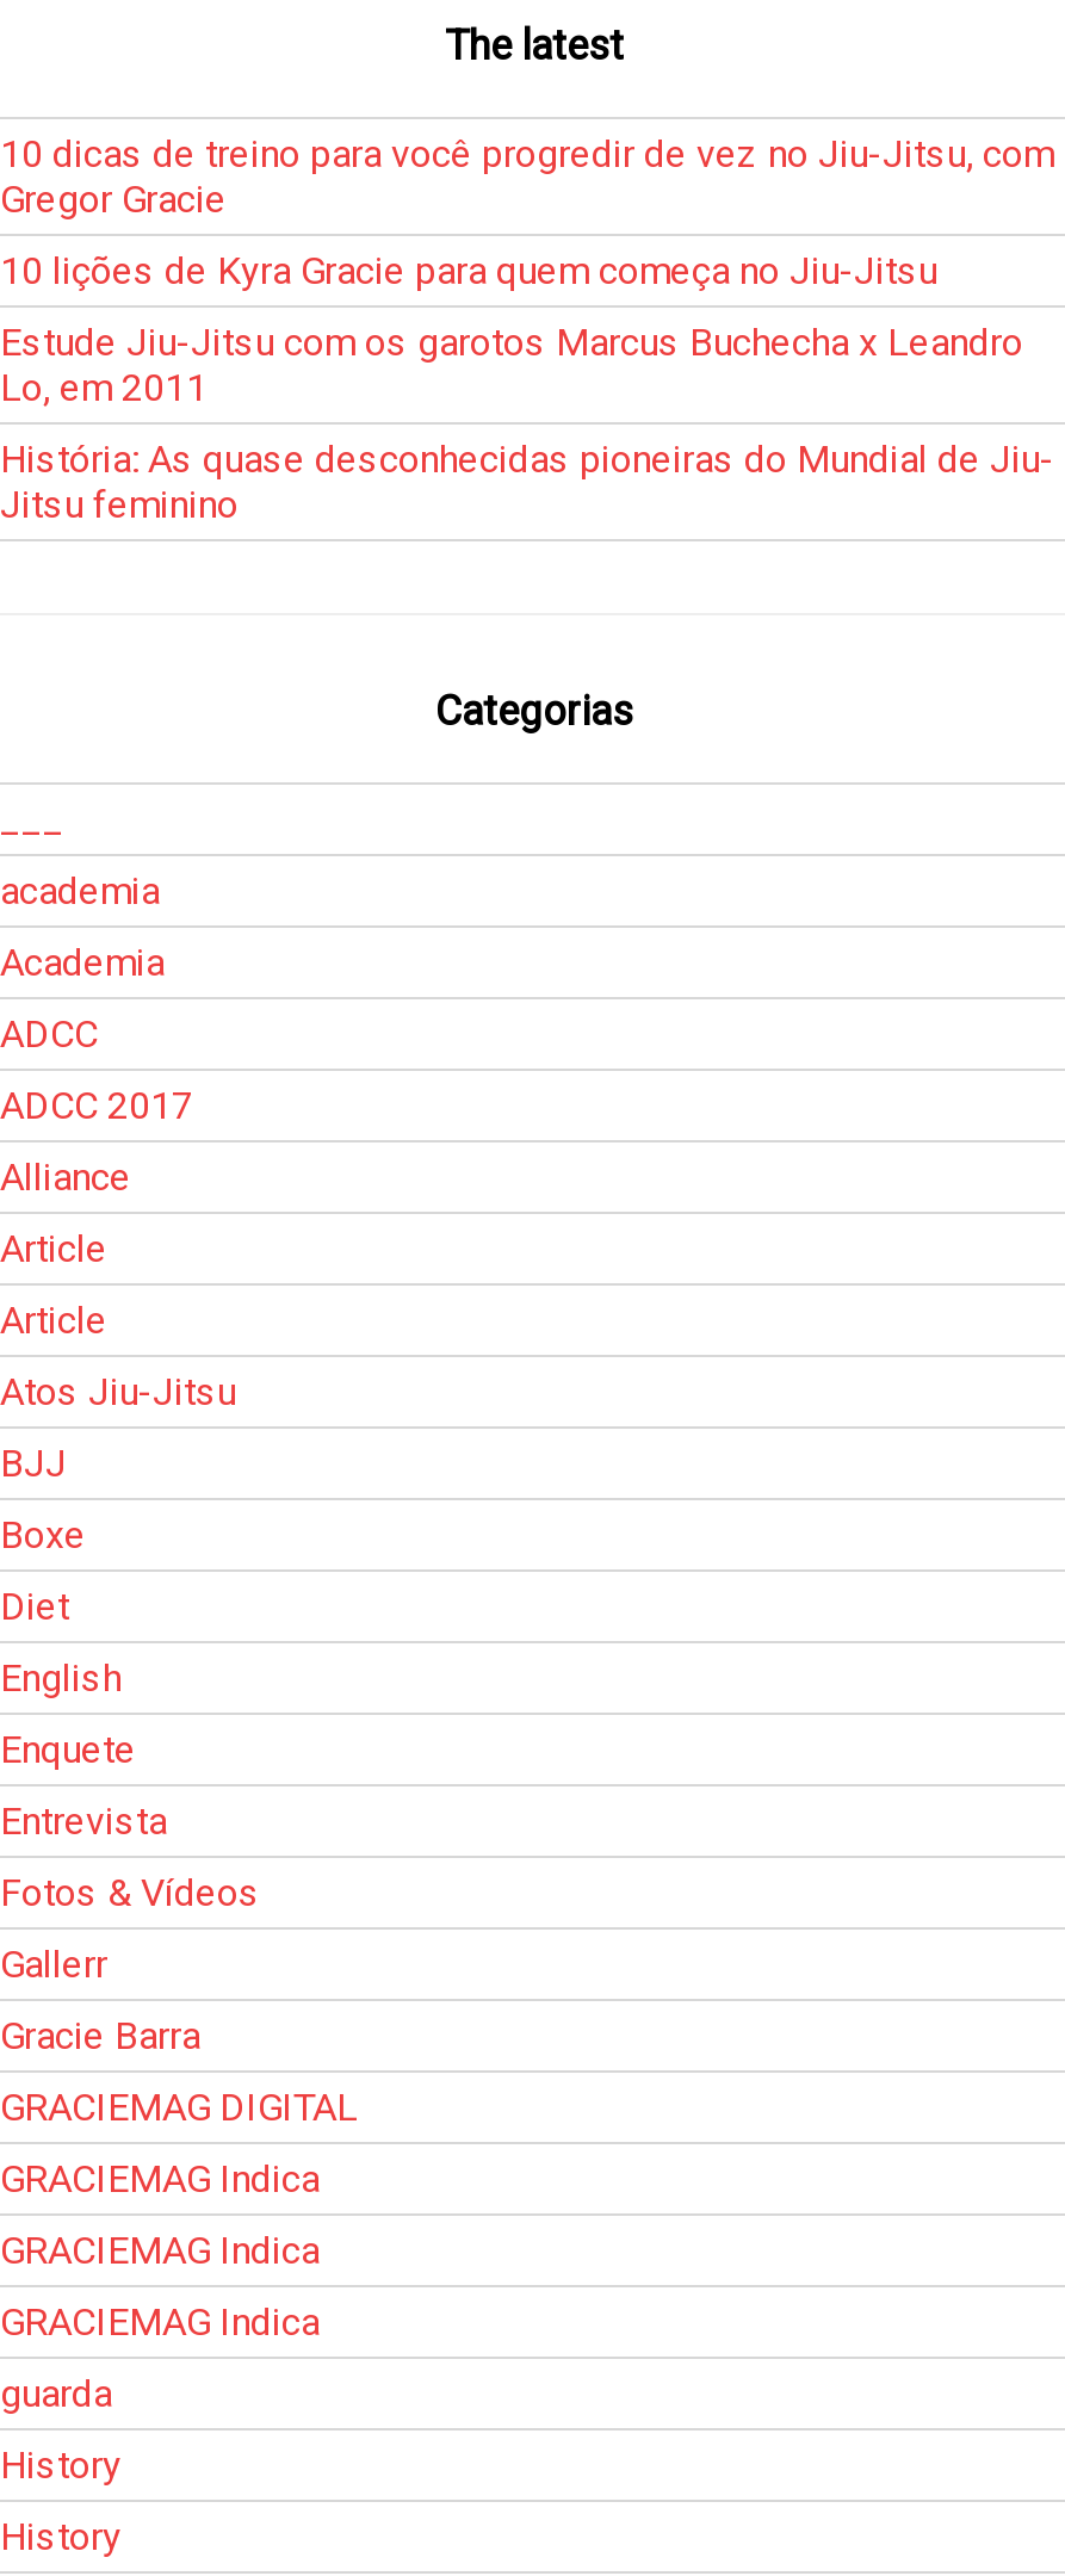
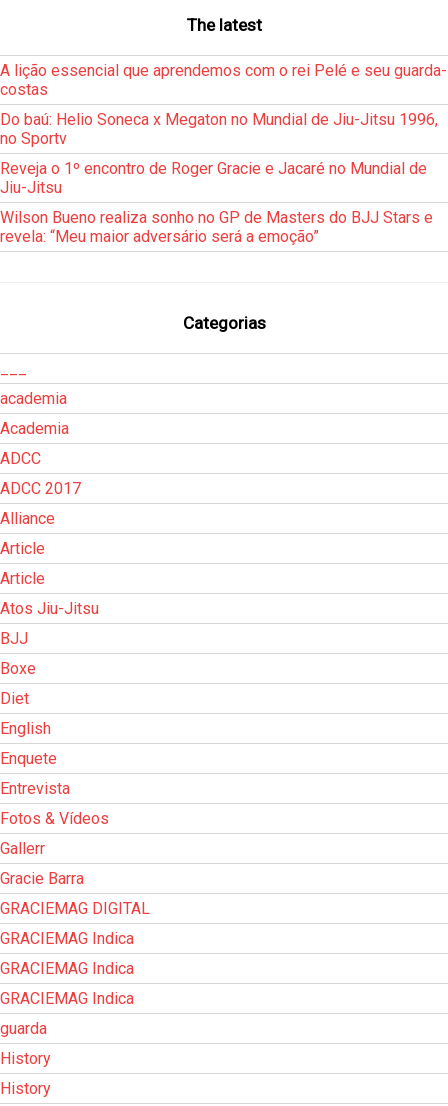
- 10 dicas de treino para você progredir de vez no Jiu-Jitsu, com
- Gregor Gracie
+ A lição essencial que aprendemos com o rei Pelé e seu guarda-
+ costas

- 10 lições de Kyra Gracie para quem começa no Jiu-Jitsu
+ Do baú: Helio Soneca x Megaton no Mundial de Jiu-Jitsu 1996,
+ no Sportv

- Estude Jiu-Jitsu com os garotos Marcus Buchecha x Leandro
- Lo, em 2011
+ Reveja o 1º encontro de Roger Gracie e Jacaré no Mundial de
+ Jiu-Jitsu

- História: As quase desconhecidas pioneiras do Mundial de Jiu-
- Jitsu feminino
+ Wilson Bueno realiza sonho no GP de Masters do BJJ Stars e
+ revela: “Meu maior adversário será a emoção”
